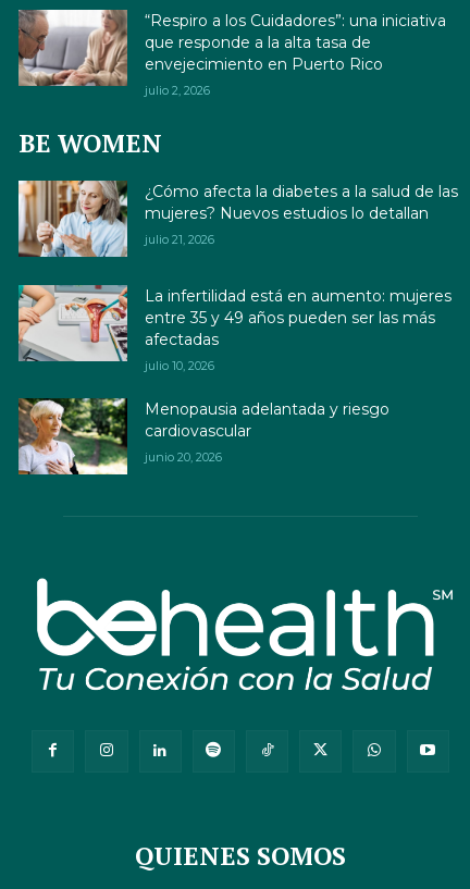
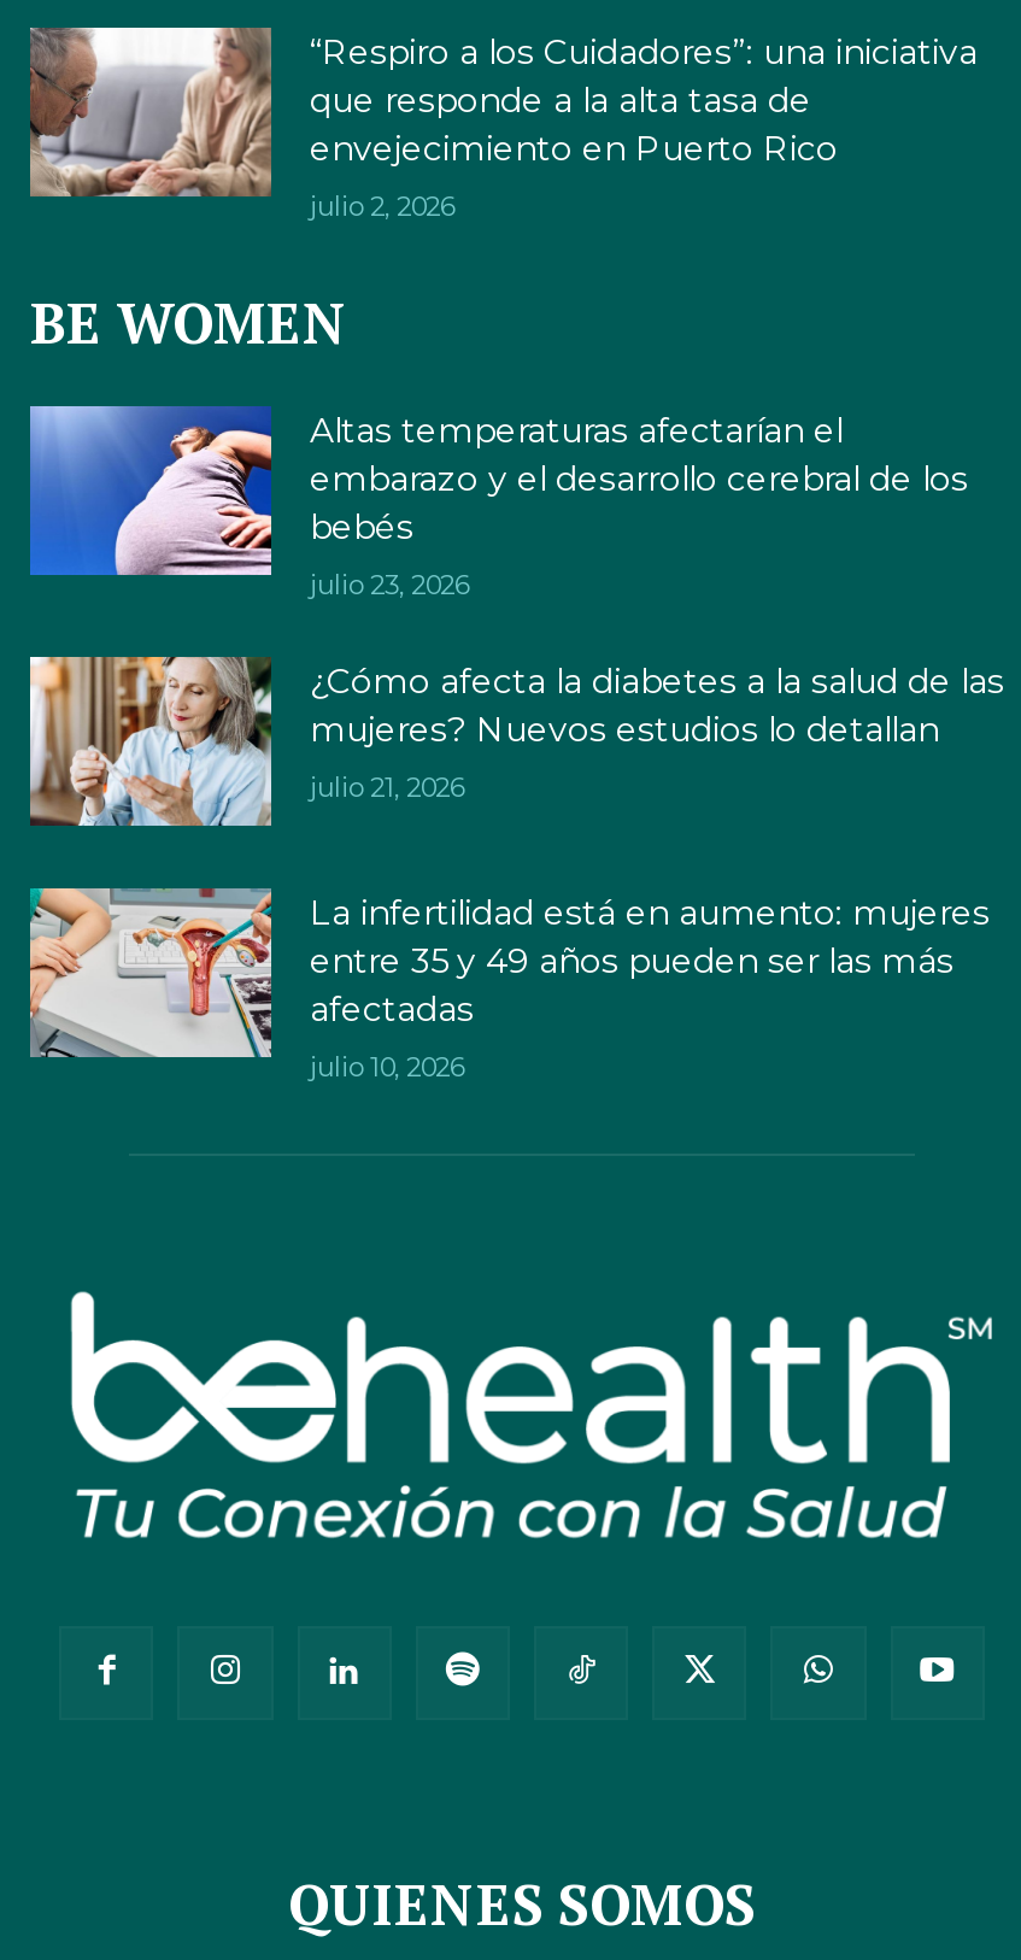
+ [image]
+ Altas temperaturas afectarían el
+ embarazo y el desarrollo cerebral de los
+ bebés
+ julio 23, 2026

moved down: [image] | ¿Cómo afecta la diabetes a la salud de las | mujeres? Nuevos estudios lo detallan | julio 21, 2026 | La infertilidad está en aumento: mujeres | entre 35 y 49 años pueden ser las más | afectadas | julio 10, 2026

- [image]
- Menopausia adelantada y riesgo
- cardiovascular
- junio 20, 2026
